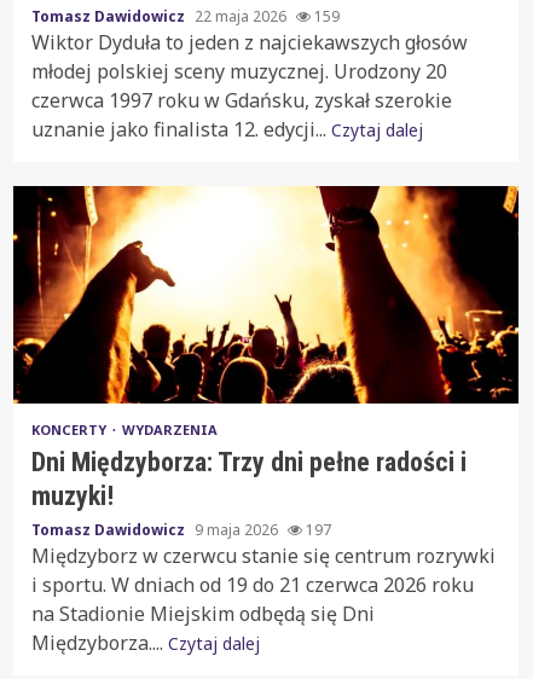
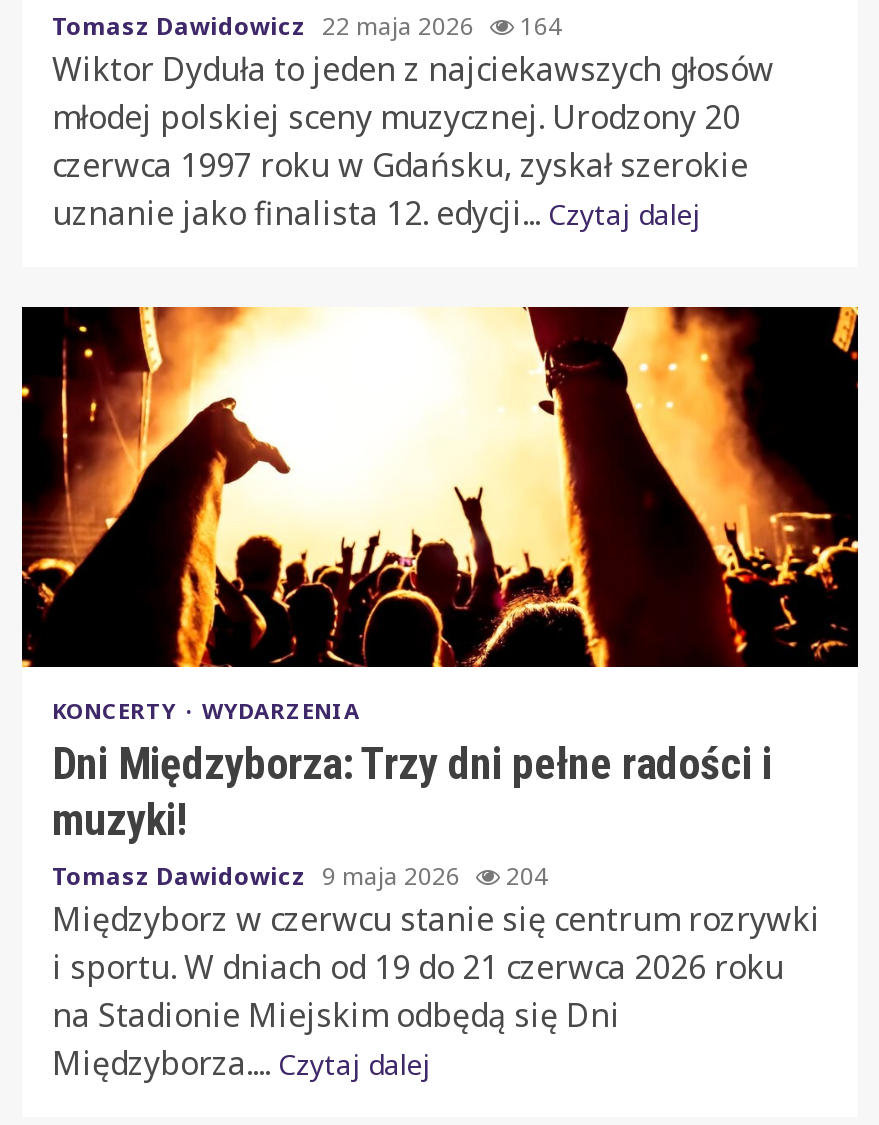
- Tomasz Dawidowicz 22 maja 2026 159
+ Tomasz Dawidowicz 22 maja 2026 164

- Tomasz Dawidowicz 9 maja 2026 197
+ Tomasz Dawidowicz 9 maja 2026 204
